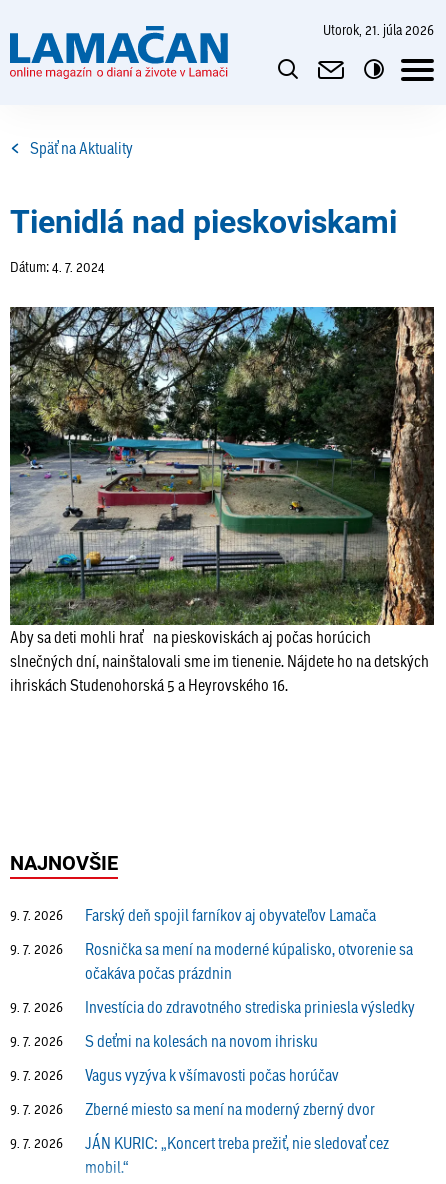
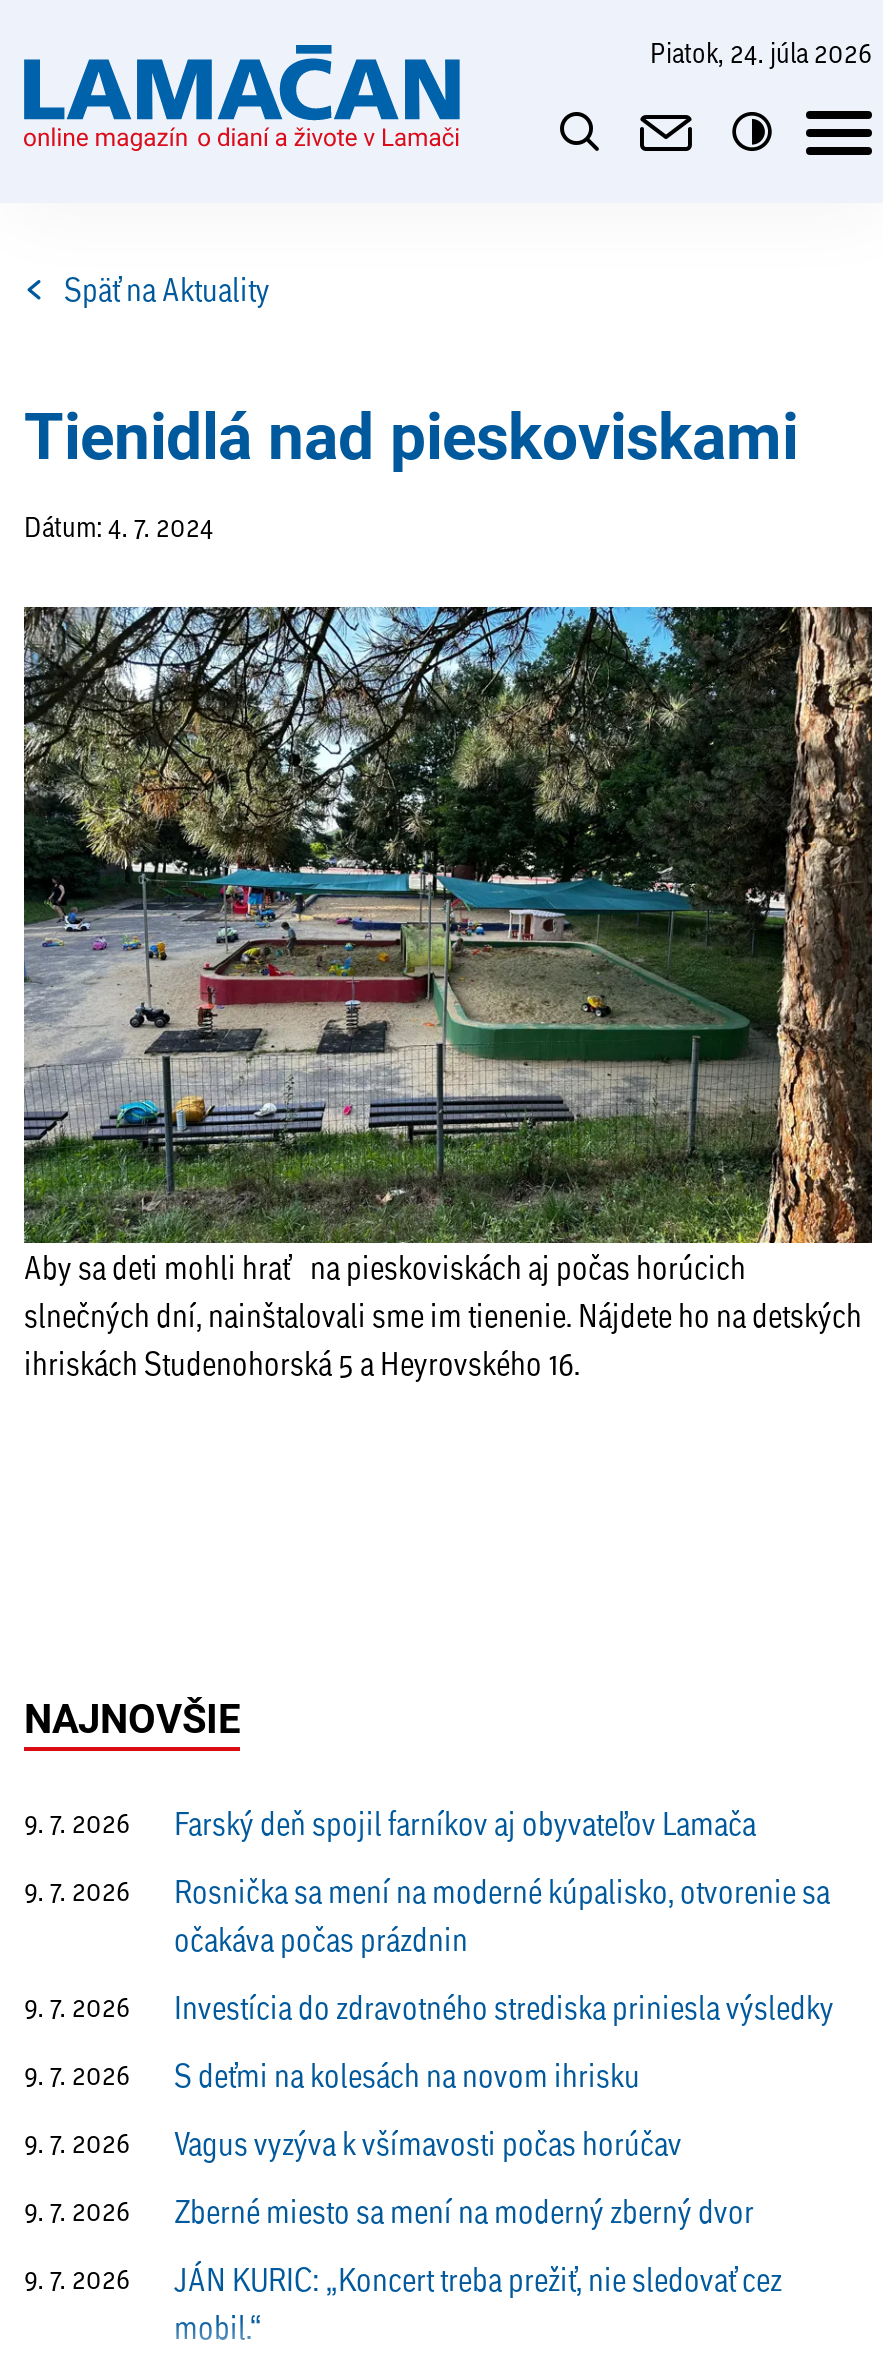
- utorok, 21. júla 2026
+ piatok, 24. júla 2026
